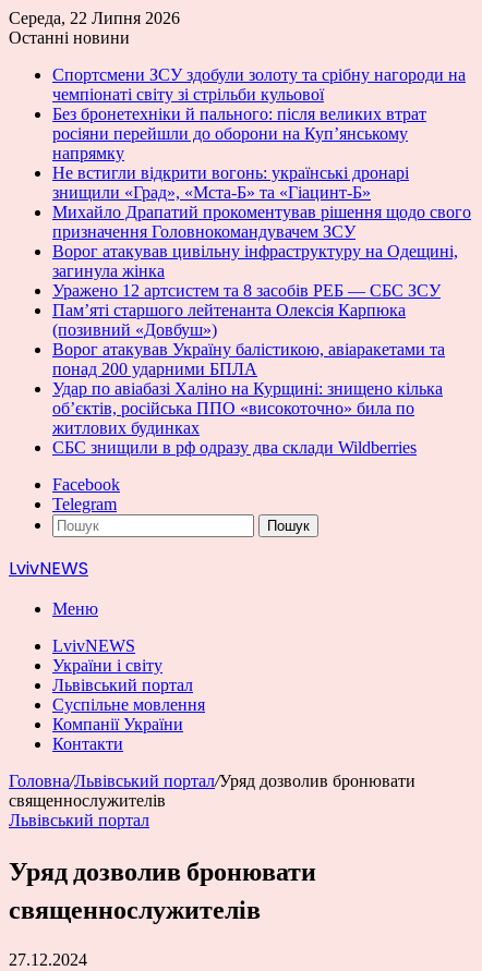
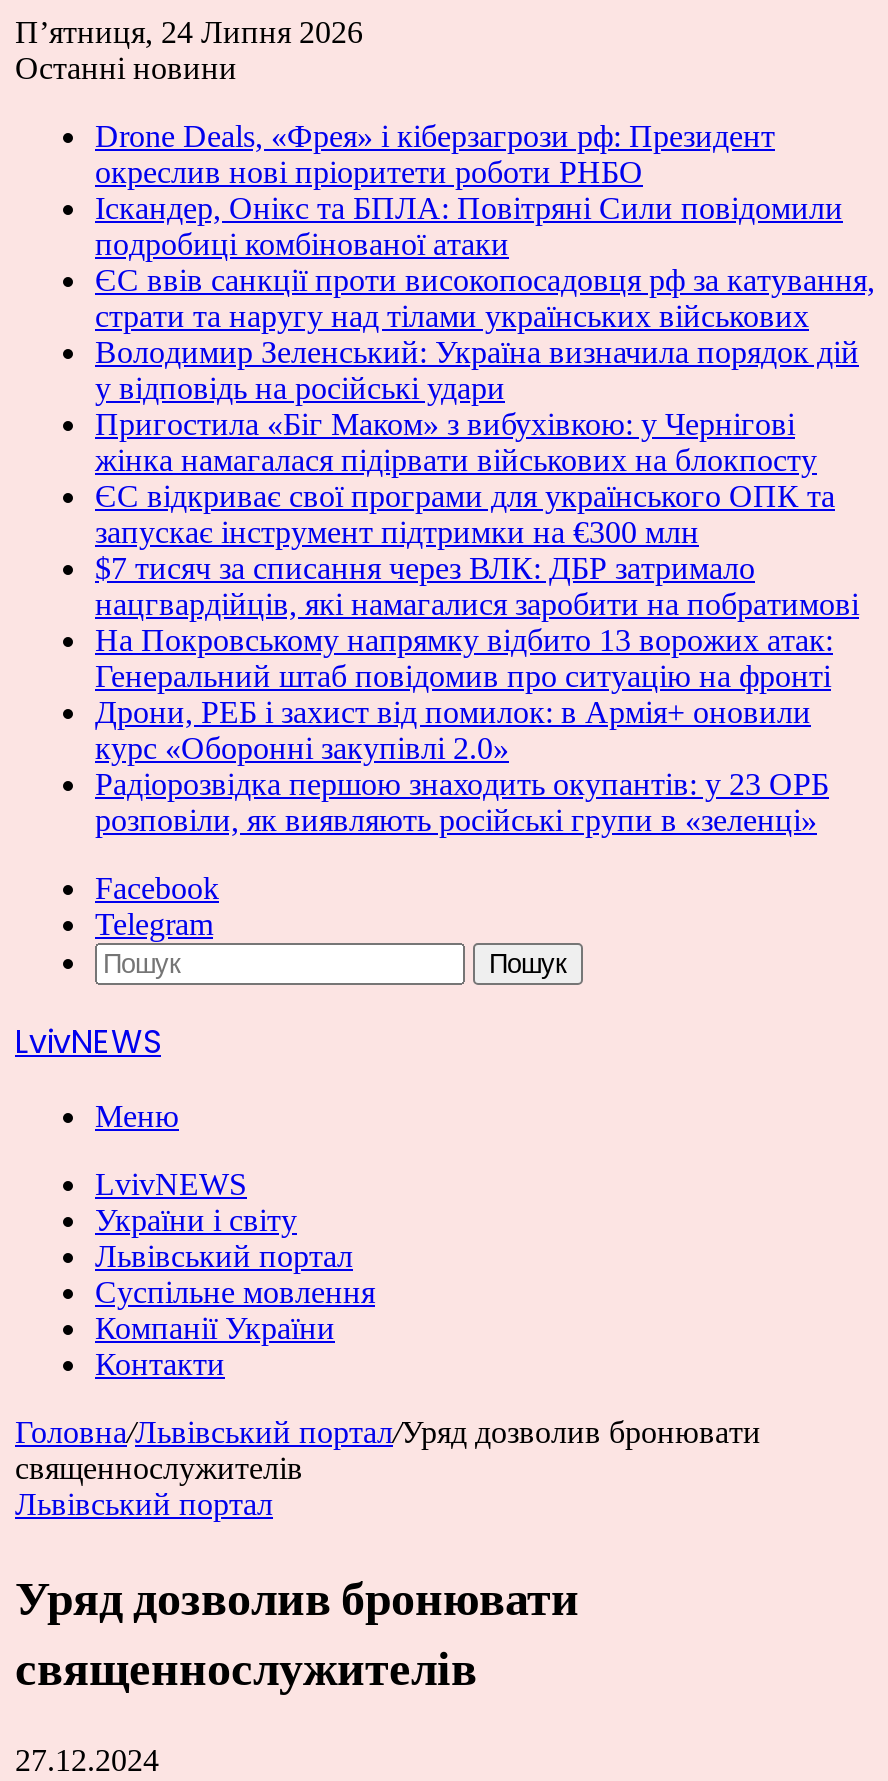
- Середа, 22 Липня 2026
+ П’ятниця, 24 Липня 2026

- Спортсмени ЗСУ здобули золоту та срібну нагороди на
- чемпіонаті світу зі стрільби кульової
- Без бронетехніки й пального: після великих втрат
- росіяни перейшли до оборони на Куп’янському
- напрямку
- Не встигли відкрити вогонь: українські дронарі
- знищили «Град», «Мста-Б» та «Гіацинт-Б»
- Михайло Драпатий прокоментував рішення щодо свого
- призначення Головнокомандувачем ЗСУ
- Ворог атакував цивільну інфраструктуру на Одещині,
- загинула жінка
- Уражено 12 артсистем та 8 засобів РЕБ — СБС ЗСУ
- Пам’яті старшого лейтенанта Олексія Карпюка
- (позивний «Довбуш»)
- Ворог атакував Україну балістикою, авіаракетами та
- понад 200 ударними БПЛА
- Удар по авіабазі Халіно на Курщині: знищено кілька
- об’єктів, російська ППО «високоточно» била по
- житлових будинках
- СБС знищили в рф одразу два склади Wildberries
+ Drone Deals, «Фрея» і кіберзагрози рф: Президент
+ окреслив нові пріоритети роботи РНБО
+ Іскандер, Онікс та БПЛА: Повітряні Сили повідомили
+ подробиці комбінованої атаки
+ ЄС ввів санкції проти високопосадовця рф за катування,
+ страти та наругу над тілами українських військових
+ Володимир Зеленський: Україна визначила порядок дій
+ у відповідь на російські удари
+ Пригостила «Біг Маком» з вибухівкою: у Чернігові
+ жінка намагалася підірвати військових на блокпосту
+ ЄС відкриває свої програми для українського ОПК та
+ запускає інструмент підтримки на €300 млн
+ $7 тисяч за списання через ВЛК: ДБР затримало
+ нацгвардійців, які намагалися заробити на побратимові
+ На Покровському напрямку відбито 13 ворожих атак:
+ Генеральний штаб повідомив про ситуацію на фронті
+ Дрони, РЕБ і захист від помилок: в Армія+ оновили
+ курс «Оборонні закупівлі 2.0»
+ Радіорозвідка першою знаходить окупантів: у 23 ОРБ
+ розповіли, як виявляють російські групи в «зеленці»
